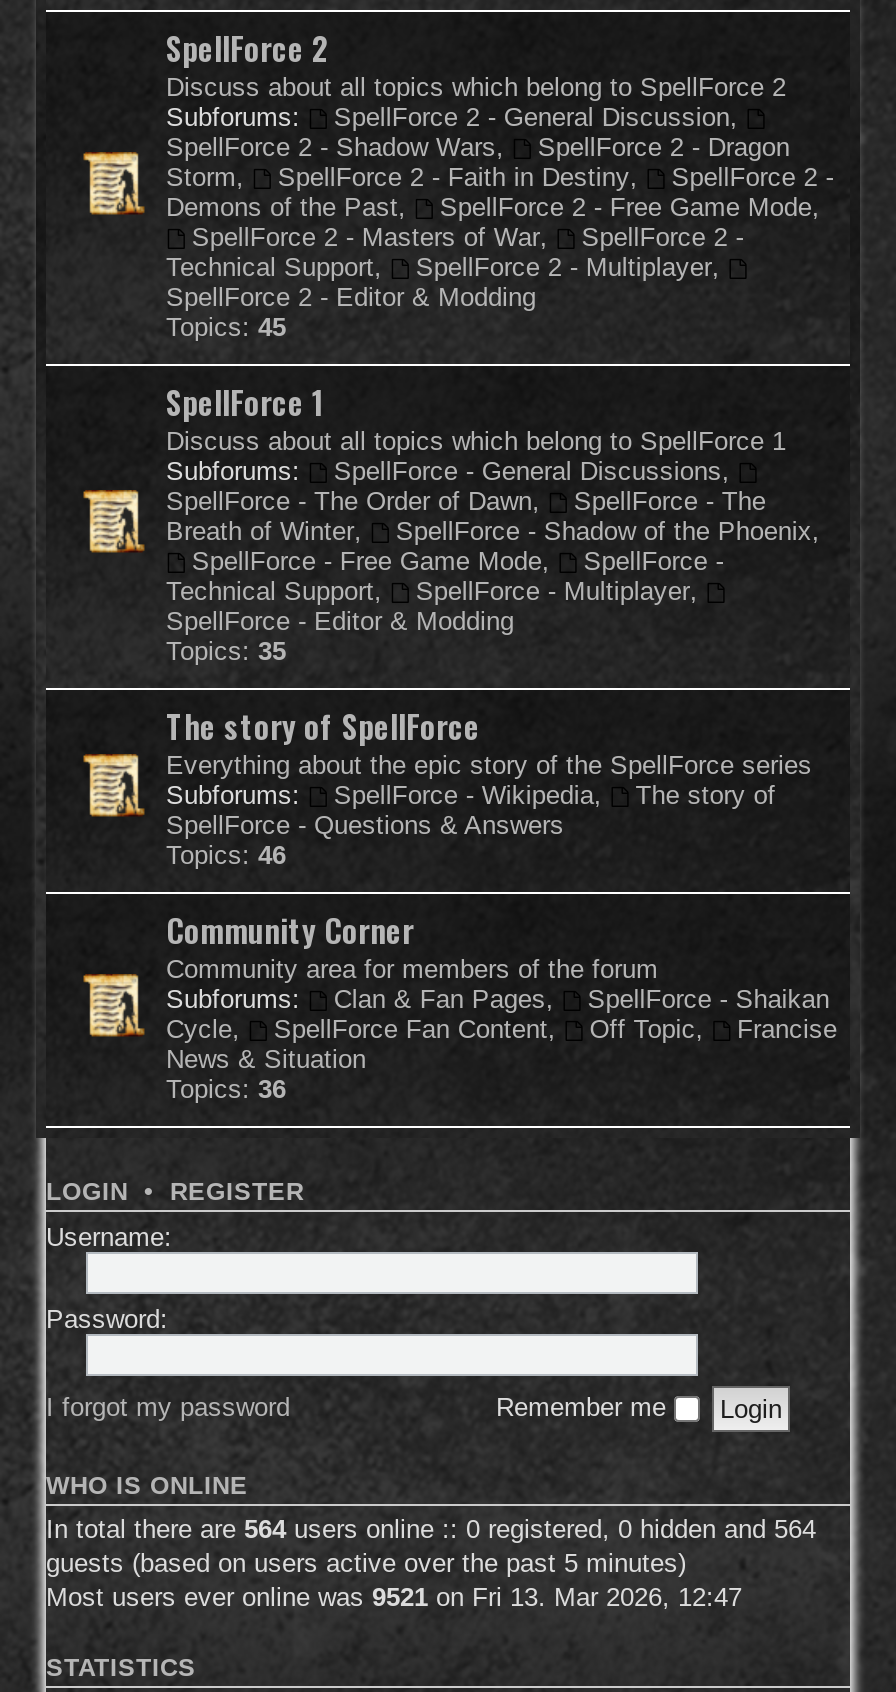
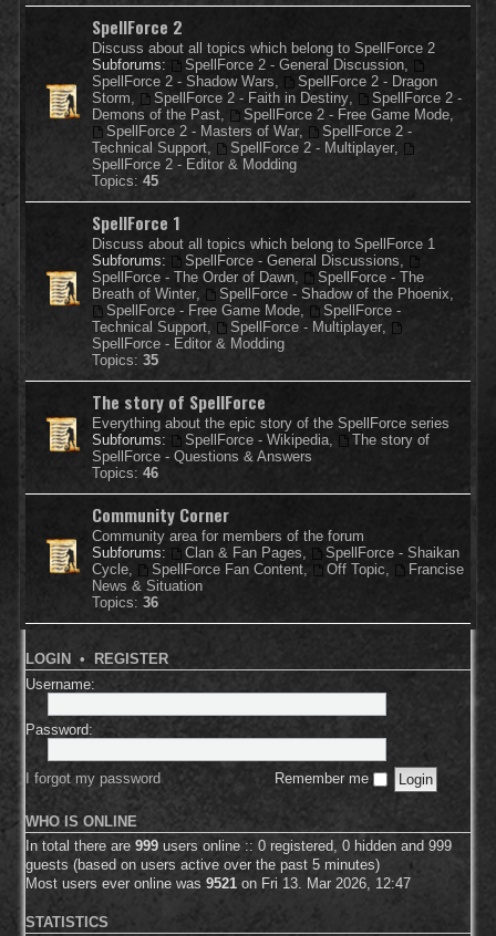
- In total there are 564 users online :: 0 registered, 0 hidden and 564
+ In total there are 999 users online :: 0 registered, 0 hidden and 999
